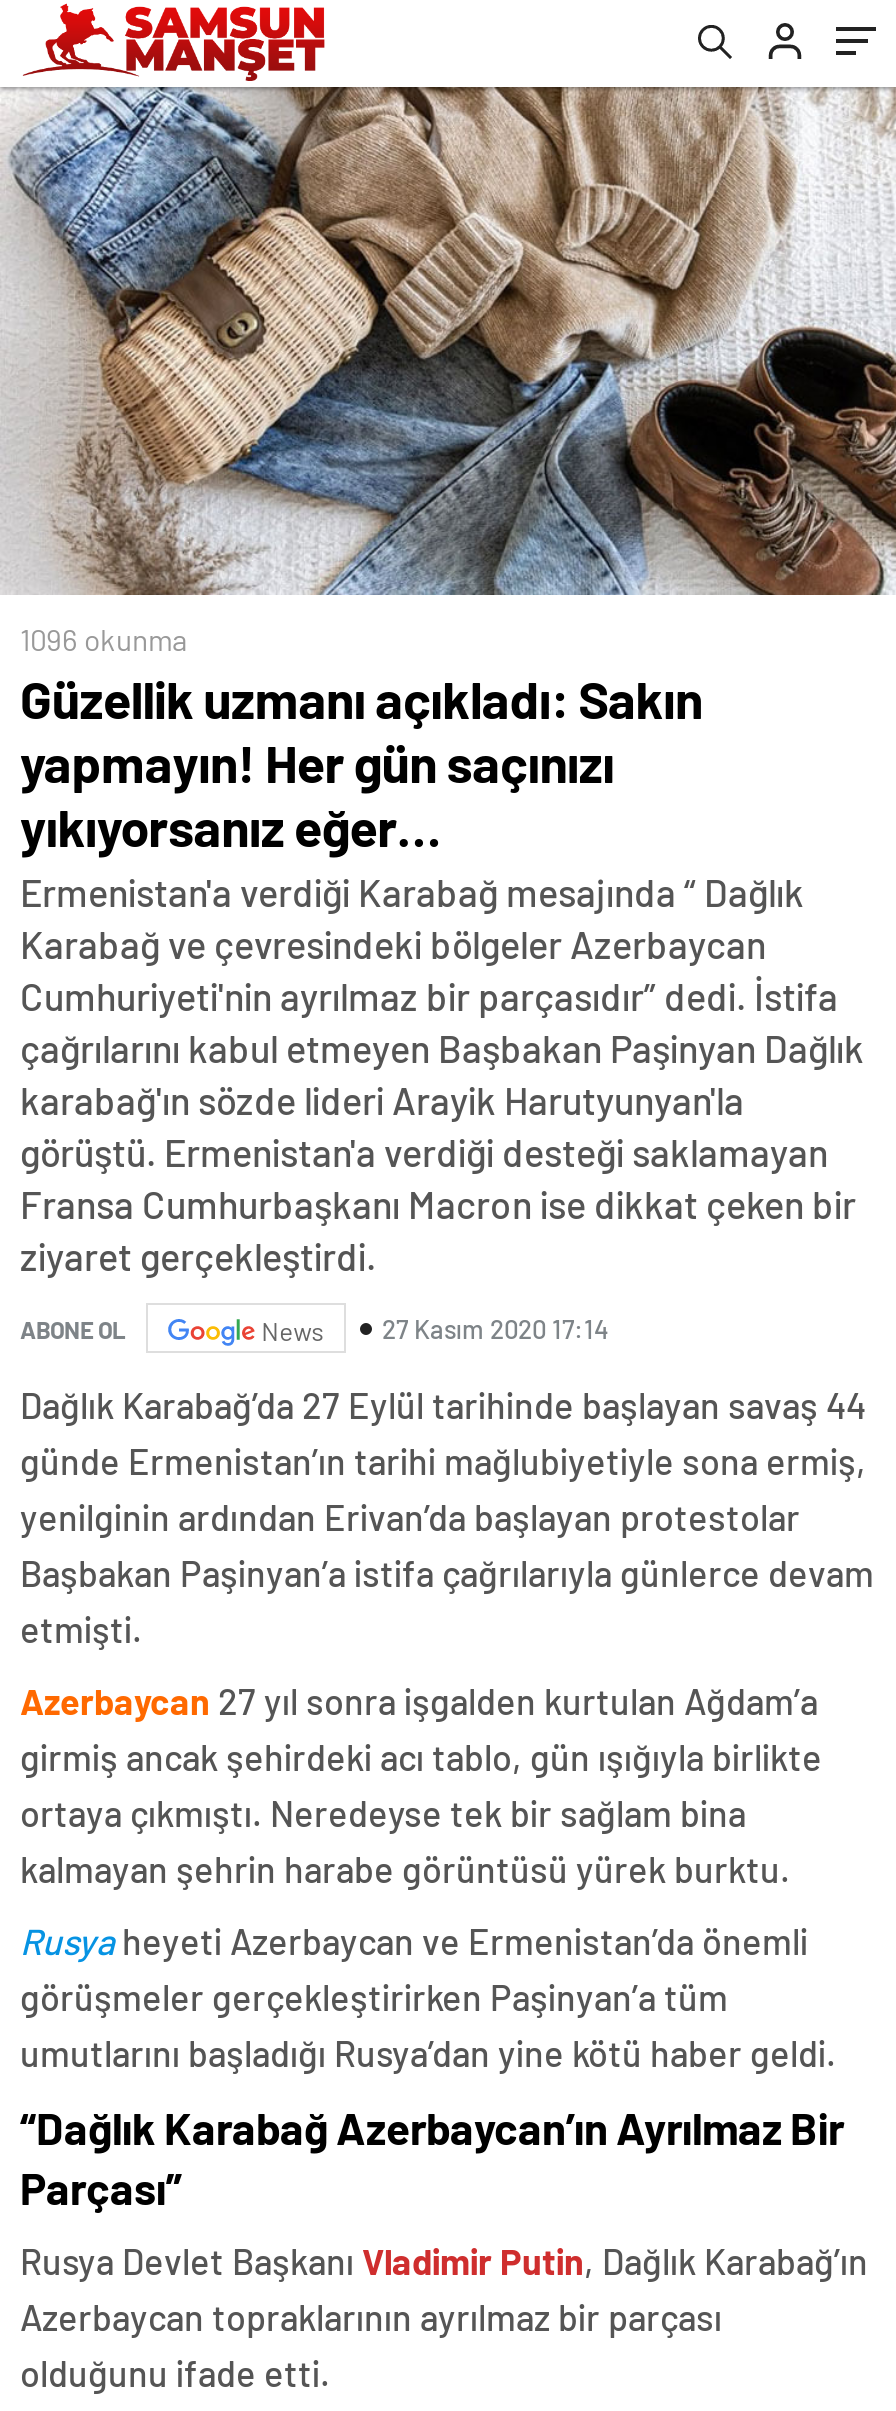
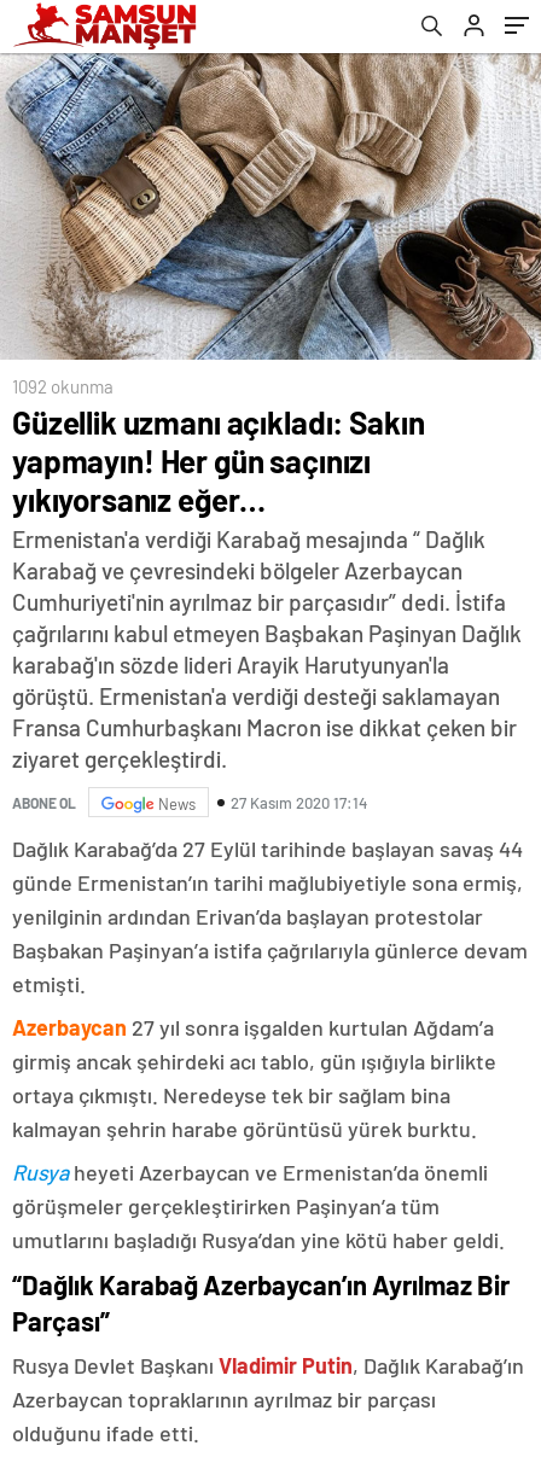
- 1096 okunma
+ 1092 okunma
